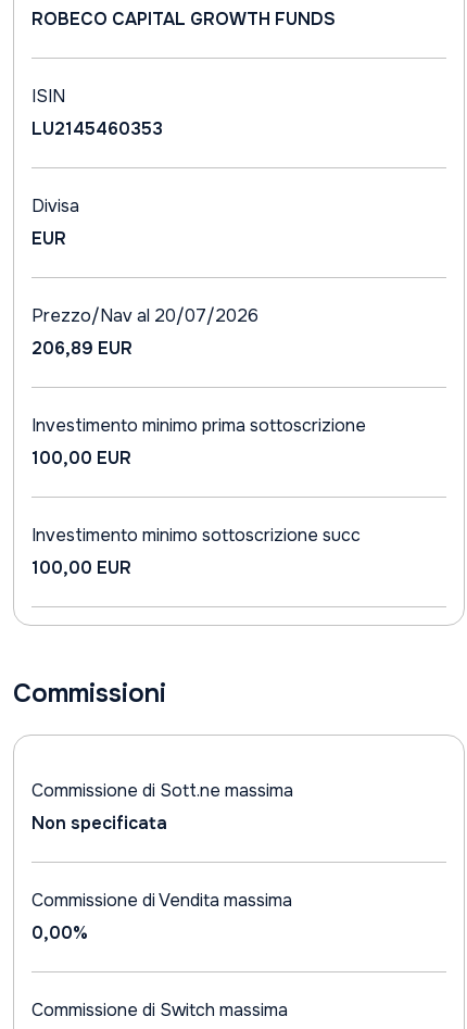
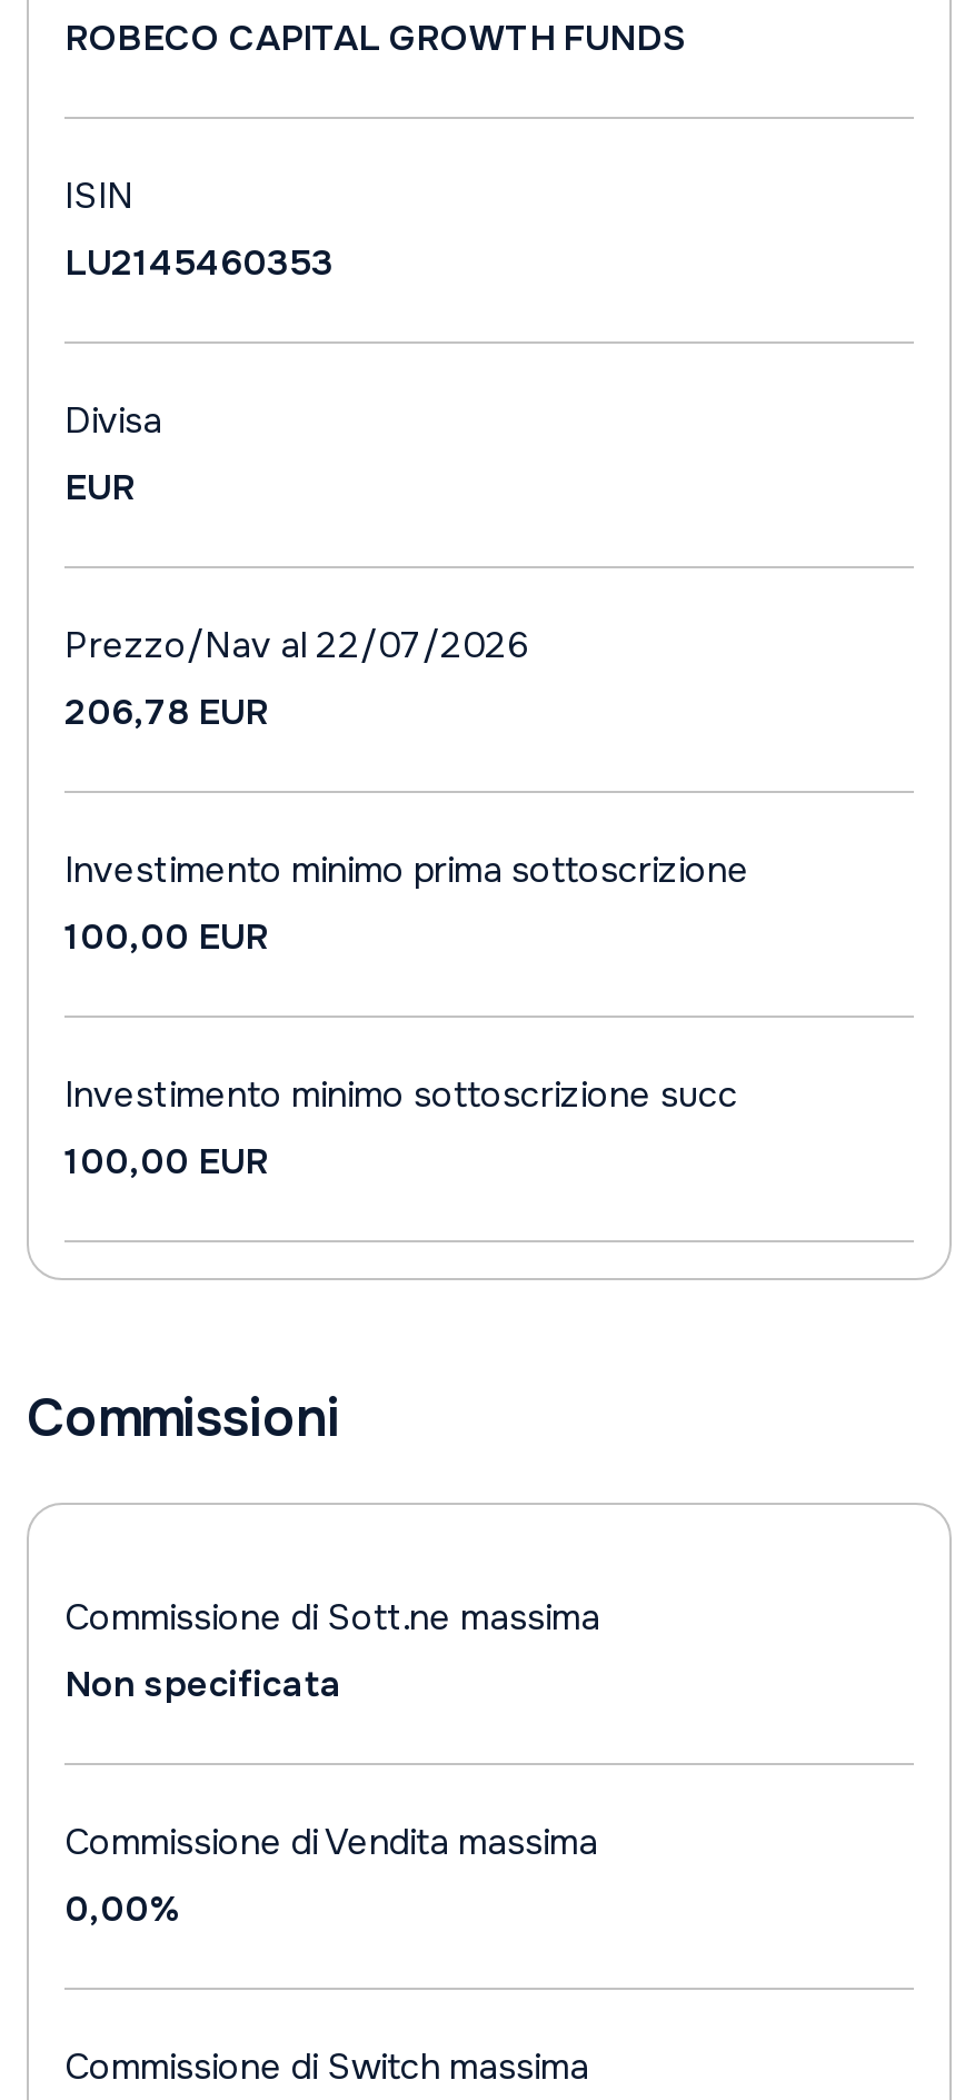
- Prezzo/Nav al 20/07/2026
+ Prezzo/Nav al 22/07/2026

- 206,89 EUR
+ 206,78 EUR
